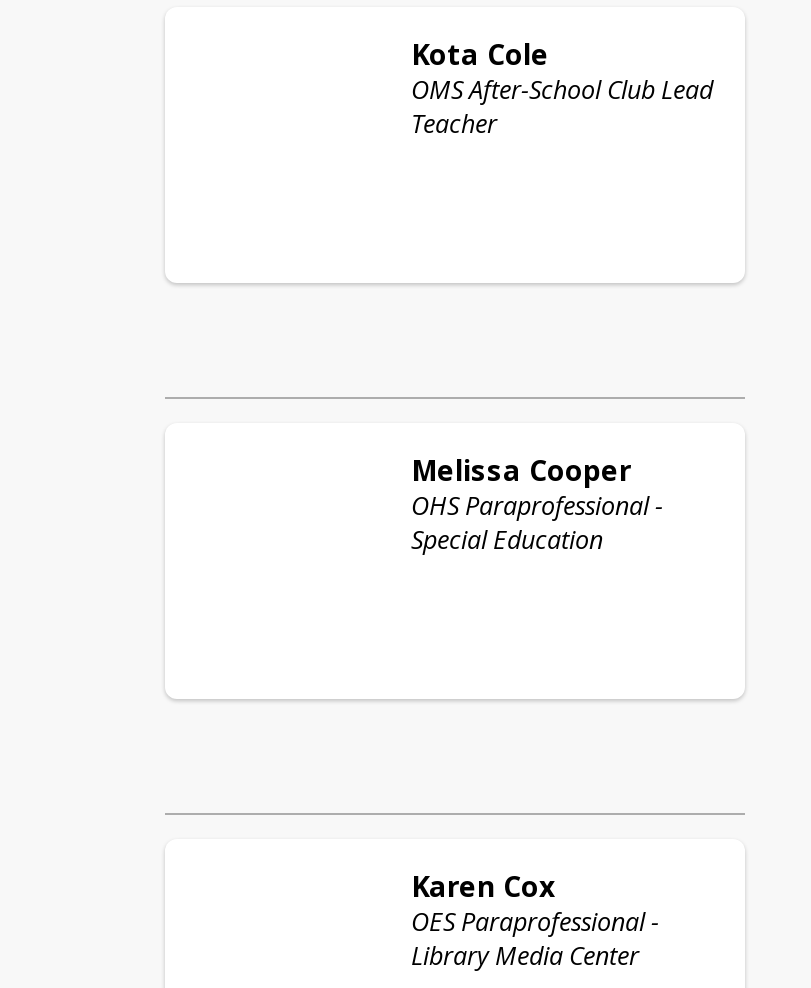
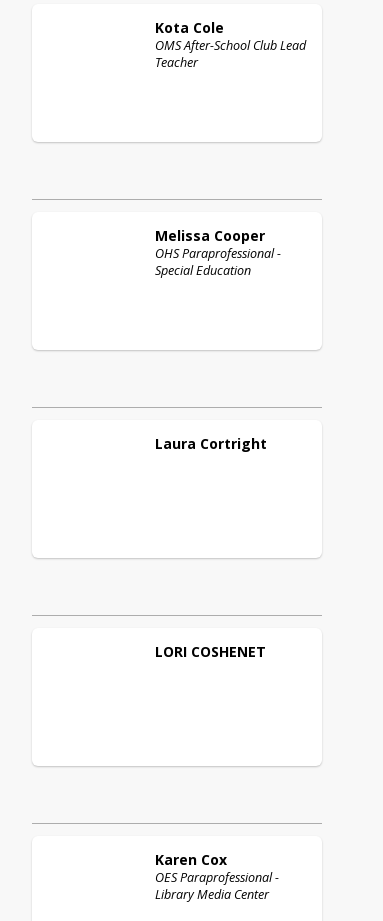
+ Laura Cortright

+ LORI COSHENET
